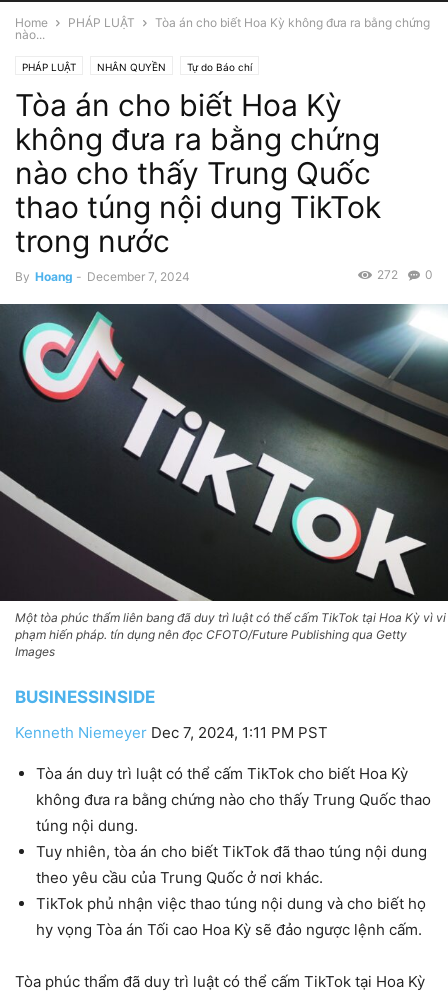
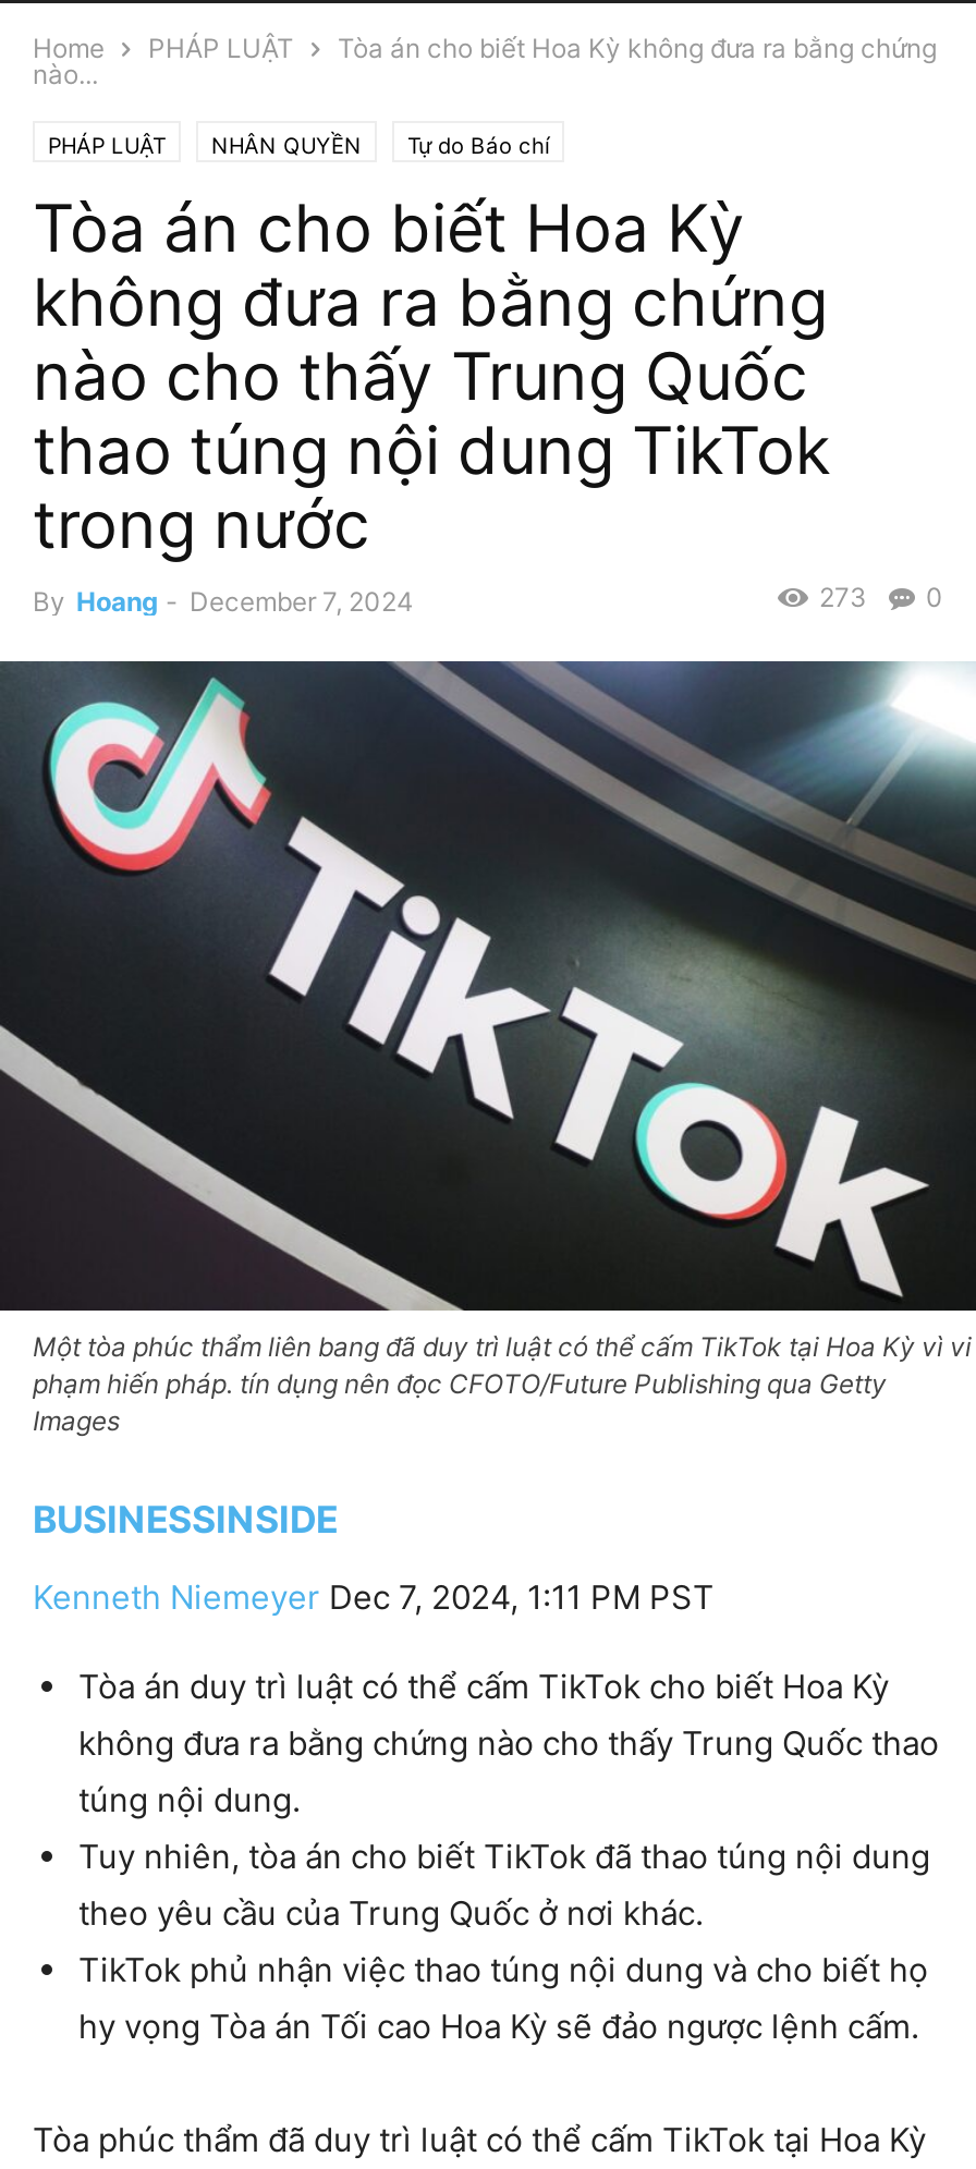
- 272 0
+ 273 0
